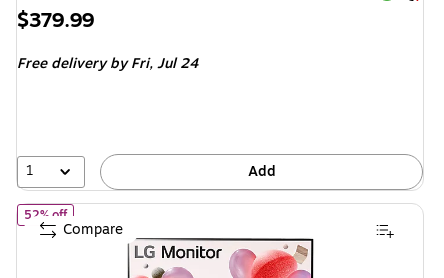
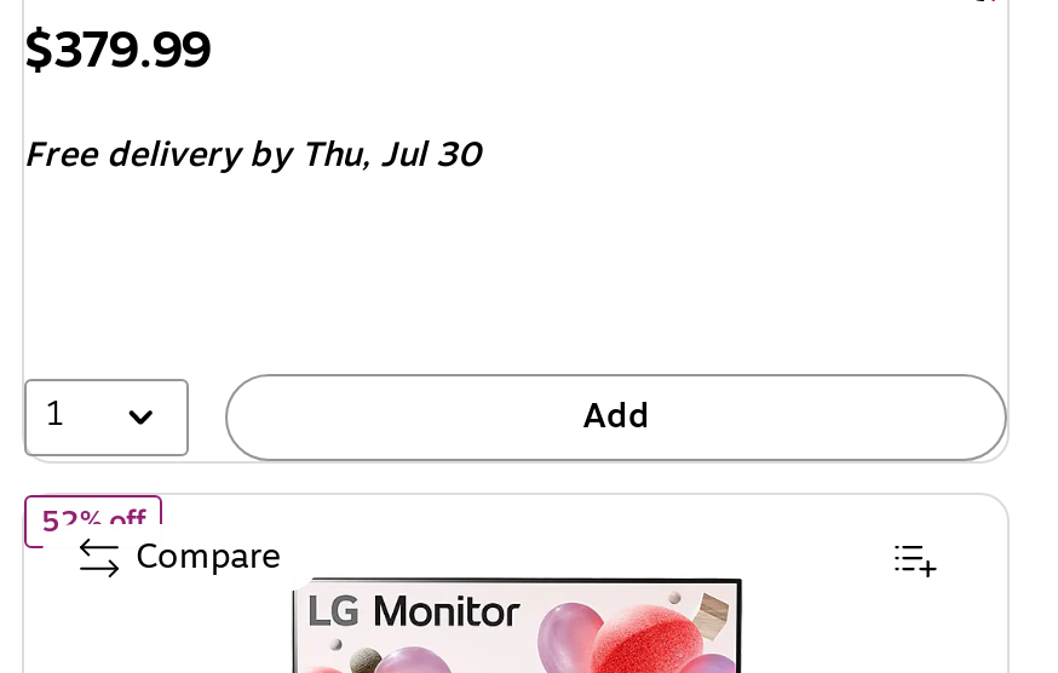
- Free delivery by Fri, Jul 24
+ Free delivery by Thu, Jul 30
